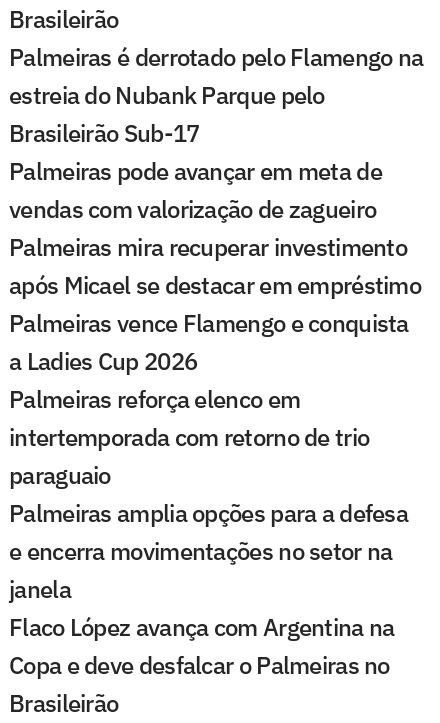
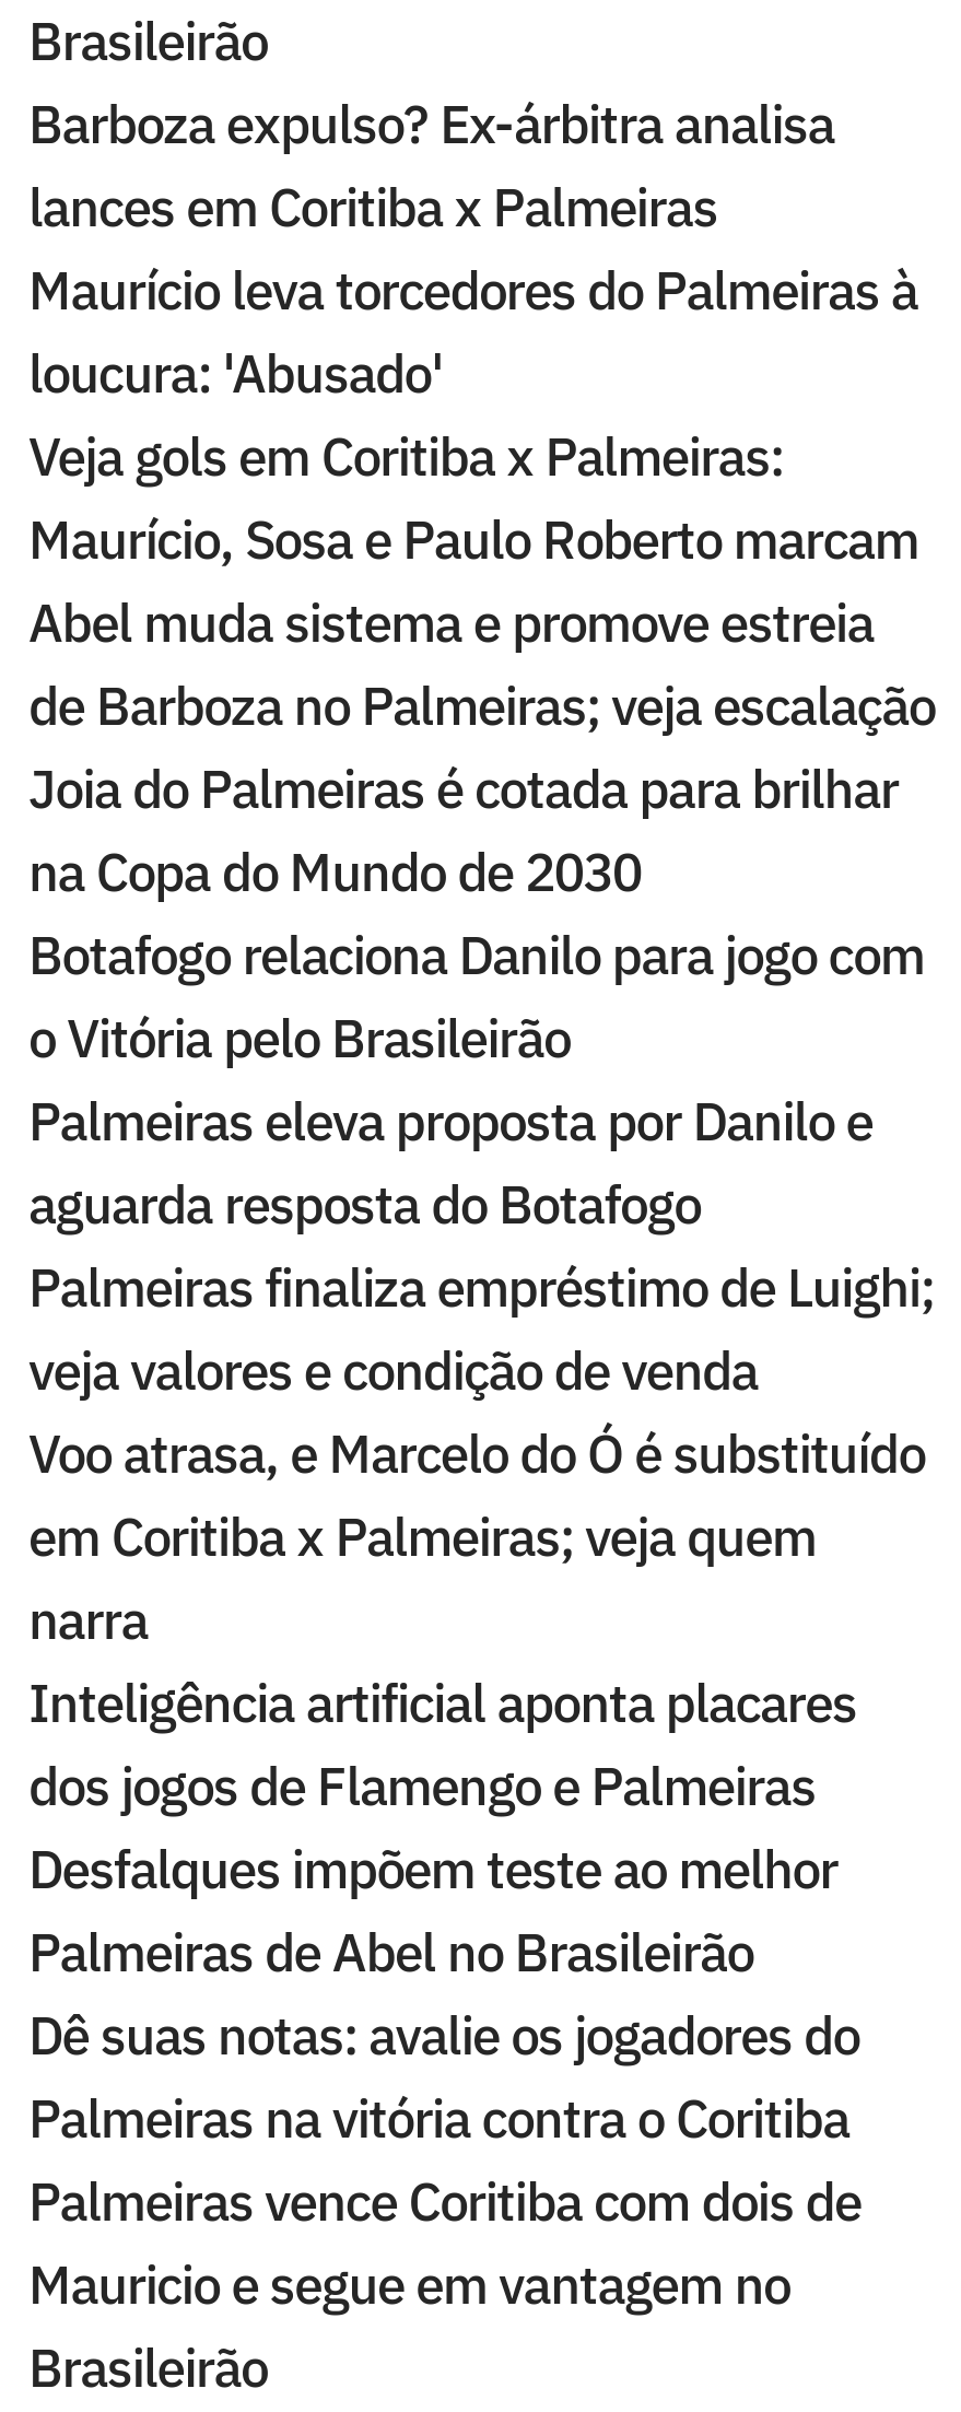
- Palmeiras é derrotado pelo Flamengo na
- estreia do Nubank Parque pelo
- Brasileirão Sub-17
- Palmeiras pode avançar em meta de
- vendas com valorização de zagueiro
- Palmeiras mira recuperar investimento
- após Micael se destacar em empréstimo
- Palmeiras vence Flamengo e conquista
- a Ladies Cup 2026
- Palmeiras reforça elenco em
- intertemporada com retorno de trio
- paraguaio
- Palmeiras amplia opções para a defesa
- e encerra movimentações no setor na
- janela
- Flaco López avança com Argentina na
- Copa e deve desfalcar o Palmeiras no
+ Barboza expulso? Ex-árbitra analisa
+ lances em Coritiba x Palmeiras
+ Maurício leva torcedores do Palmeiras à
+ loucura: 'Abusado'
+ Veja gols em Coritiba x Palmeiras:
+ Maurício, Sosa e Paulo Roberto marcam
+ Abel muda sistema e promove estreia
+ de Barboza no Palmeiras; veja escalação
+ Joia do Palmeiras é cotada para brilhar
+ na Copa do Mundo de 2030
+ Botafogo relaciona Danilo para jogo com
+ o Vitória pelo Brasileirão
+ Palmeiras eleva proposta por Danilo e
+ aguarda resposta do Botafogo
+ Palmeiras finaliza empréstimo de Luighi;
+ veja valores e condição de venda
+ Voo atrasa, e Marcelo do Ó é substituído
+ em Coritiba x Palmeiras; veja quem
+ narra
+ Inteligência artificial aponta placares
+ dos jogos de Flamengo e Palmeiras
+ Desfalques impõem teste ao melhor
+ Palmeiras de Abel no Brasileirão
+ Dê suas notas: avalie os jogadores do
+ Palmeiras na vitória contra o Coritiba
+ Palmeiras vence Coritiba com dois de
+ Mauricio e segue em vantagem no
